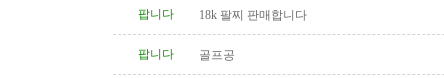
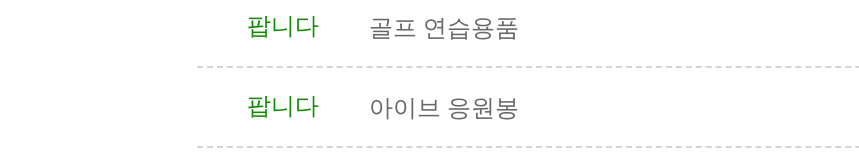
- 18k 팔찌 판매합니다
+ 골프 연습용품

- 골프공
+ 아이브 응원봉
